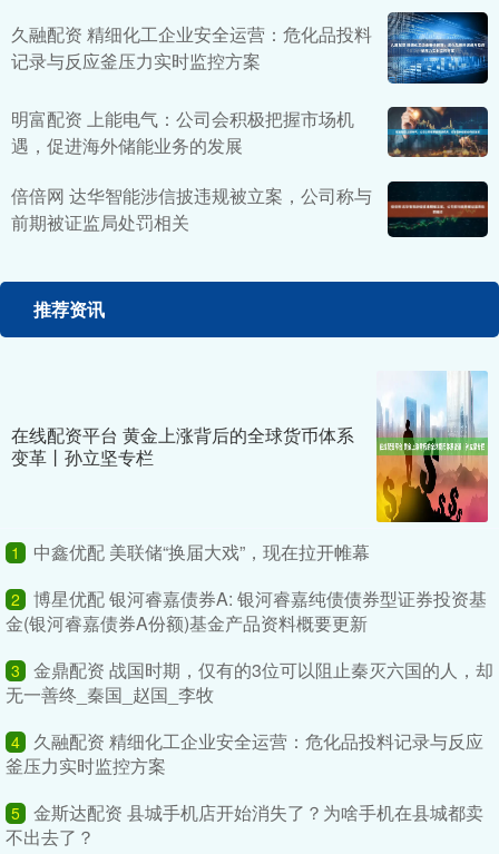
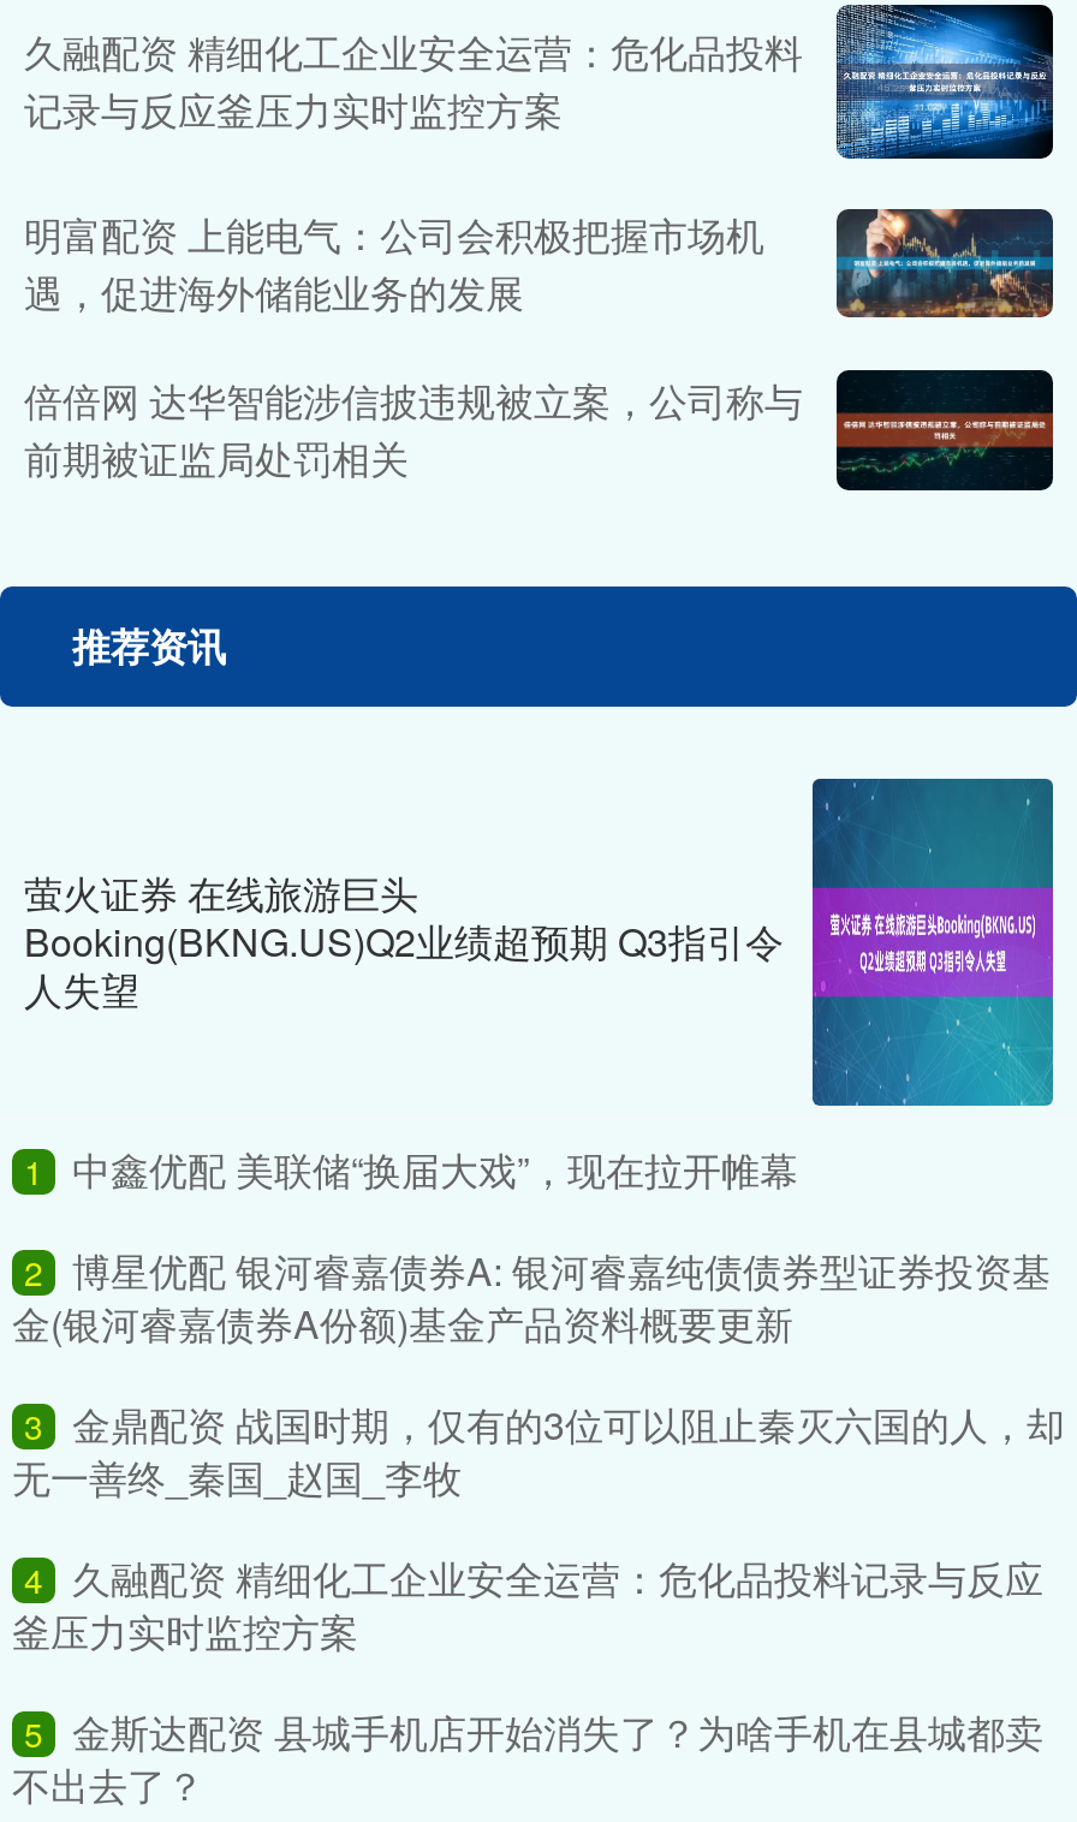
- [image]
- 在线配资平台 黄金上涨背后的全球货币体系
- 变革丨孙立坚专栏
+ [image]
+ 萤火证券 在线旅游巨头
+ Booking(BKNG.US)Q2业绩超预期 Q3指引令
+ 人失望
